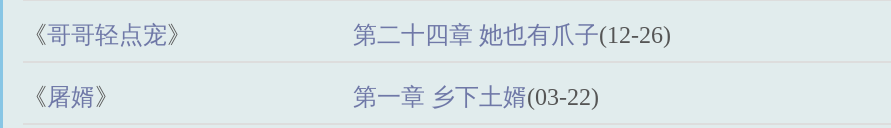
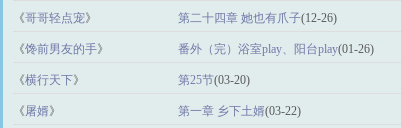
+ 《馋前男友的手》
+ 番外（完）浴室play、阳台play(01-26)
+ 《横行天下》
+ 第25节(03-20)
